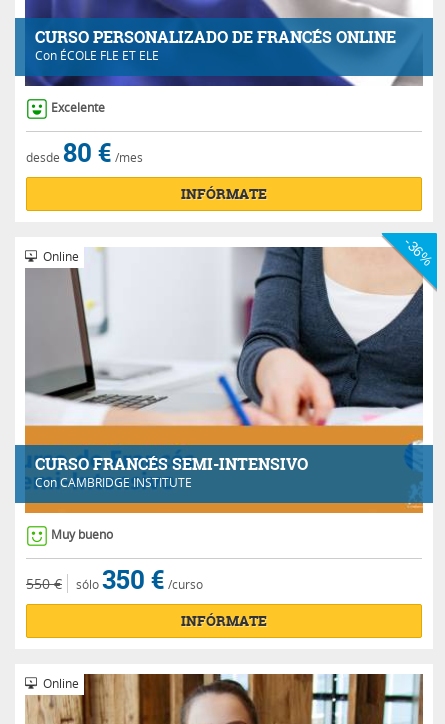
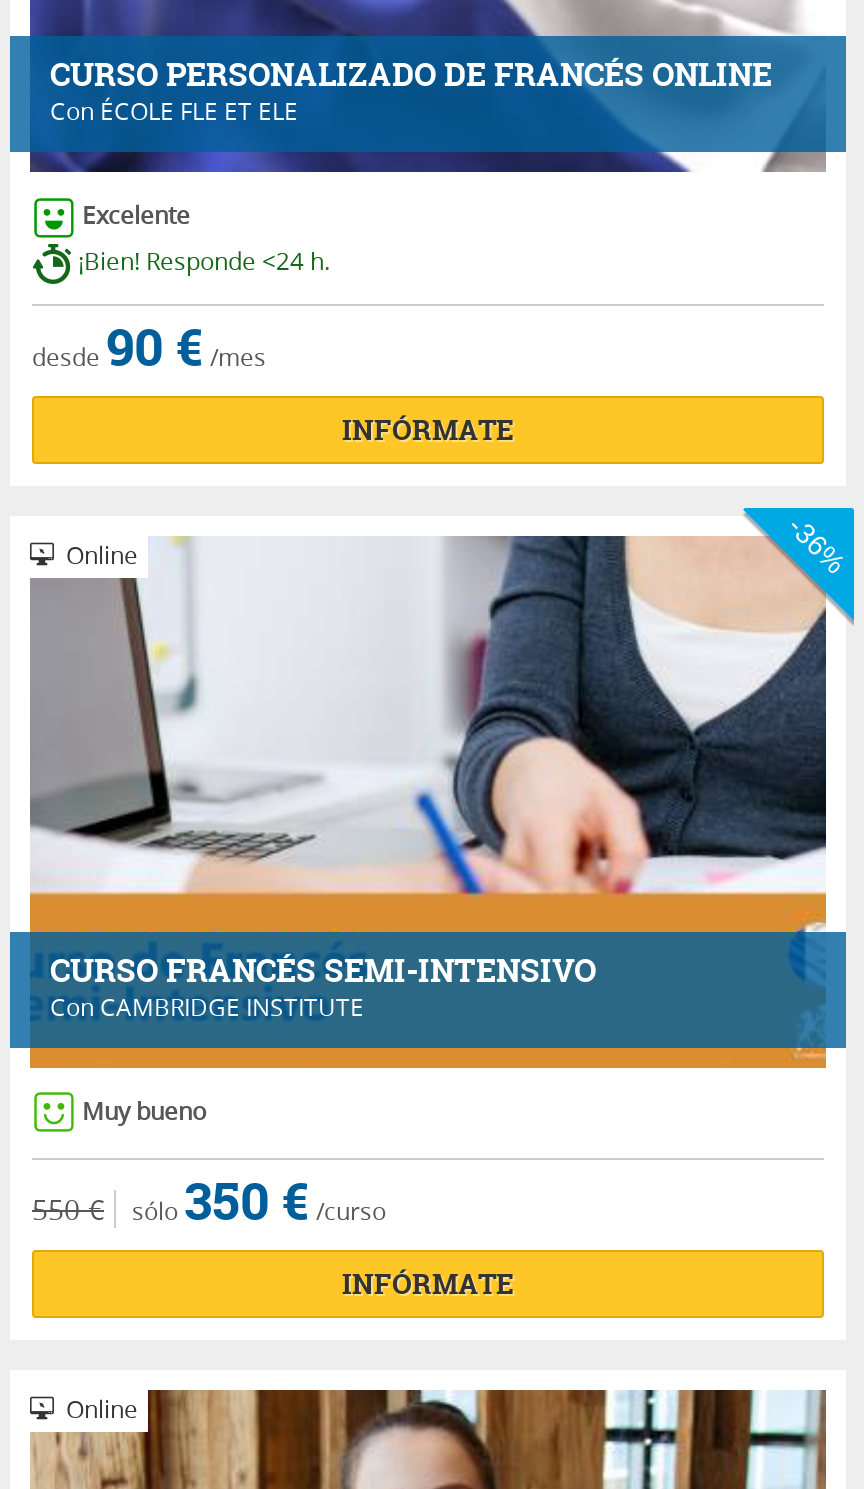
- desde80 €/mes
+ ¡Bien! Responde <24 h.
+ desde90 €/mes
